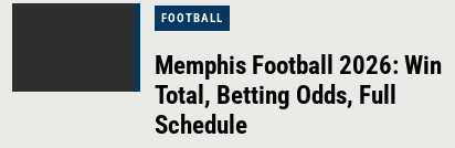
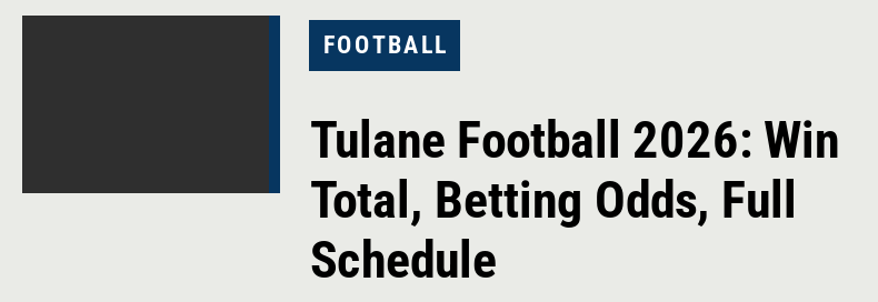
- Memphis Football 2026: Win
+ Tulane Football 2026: Win
